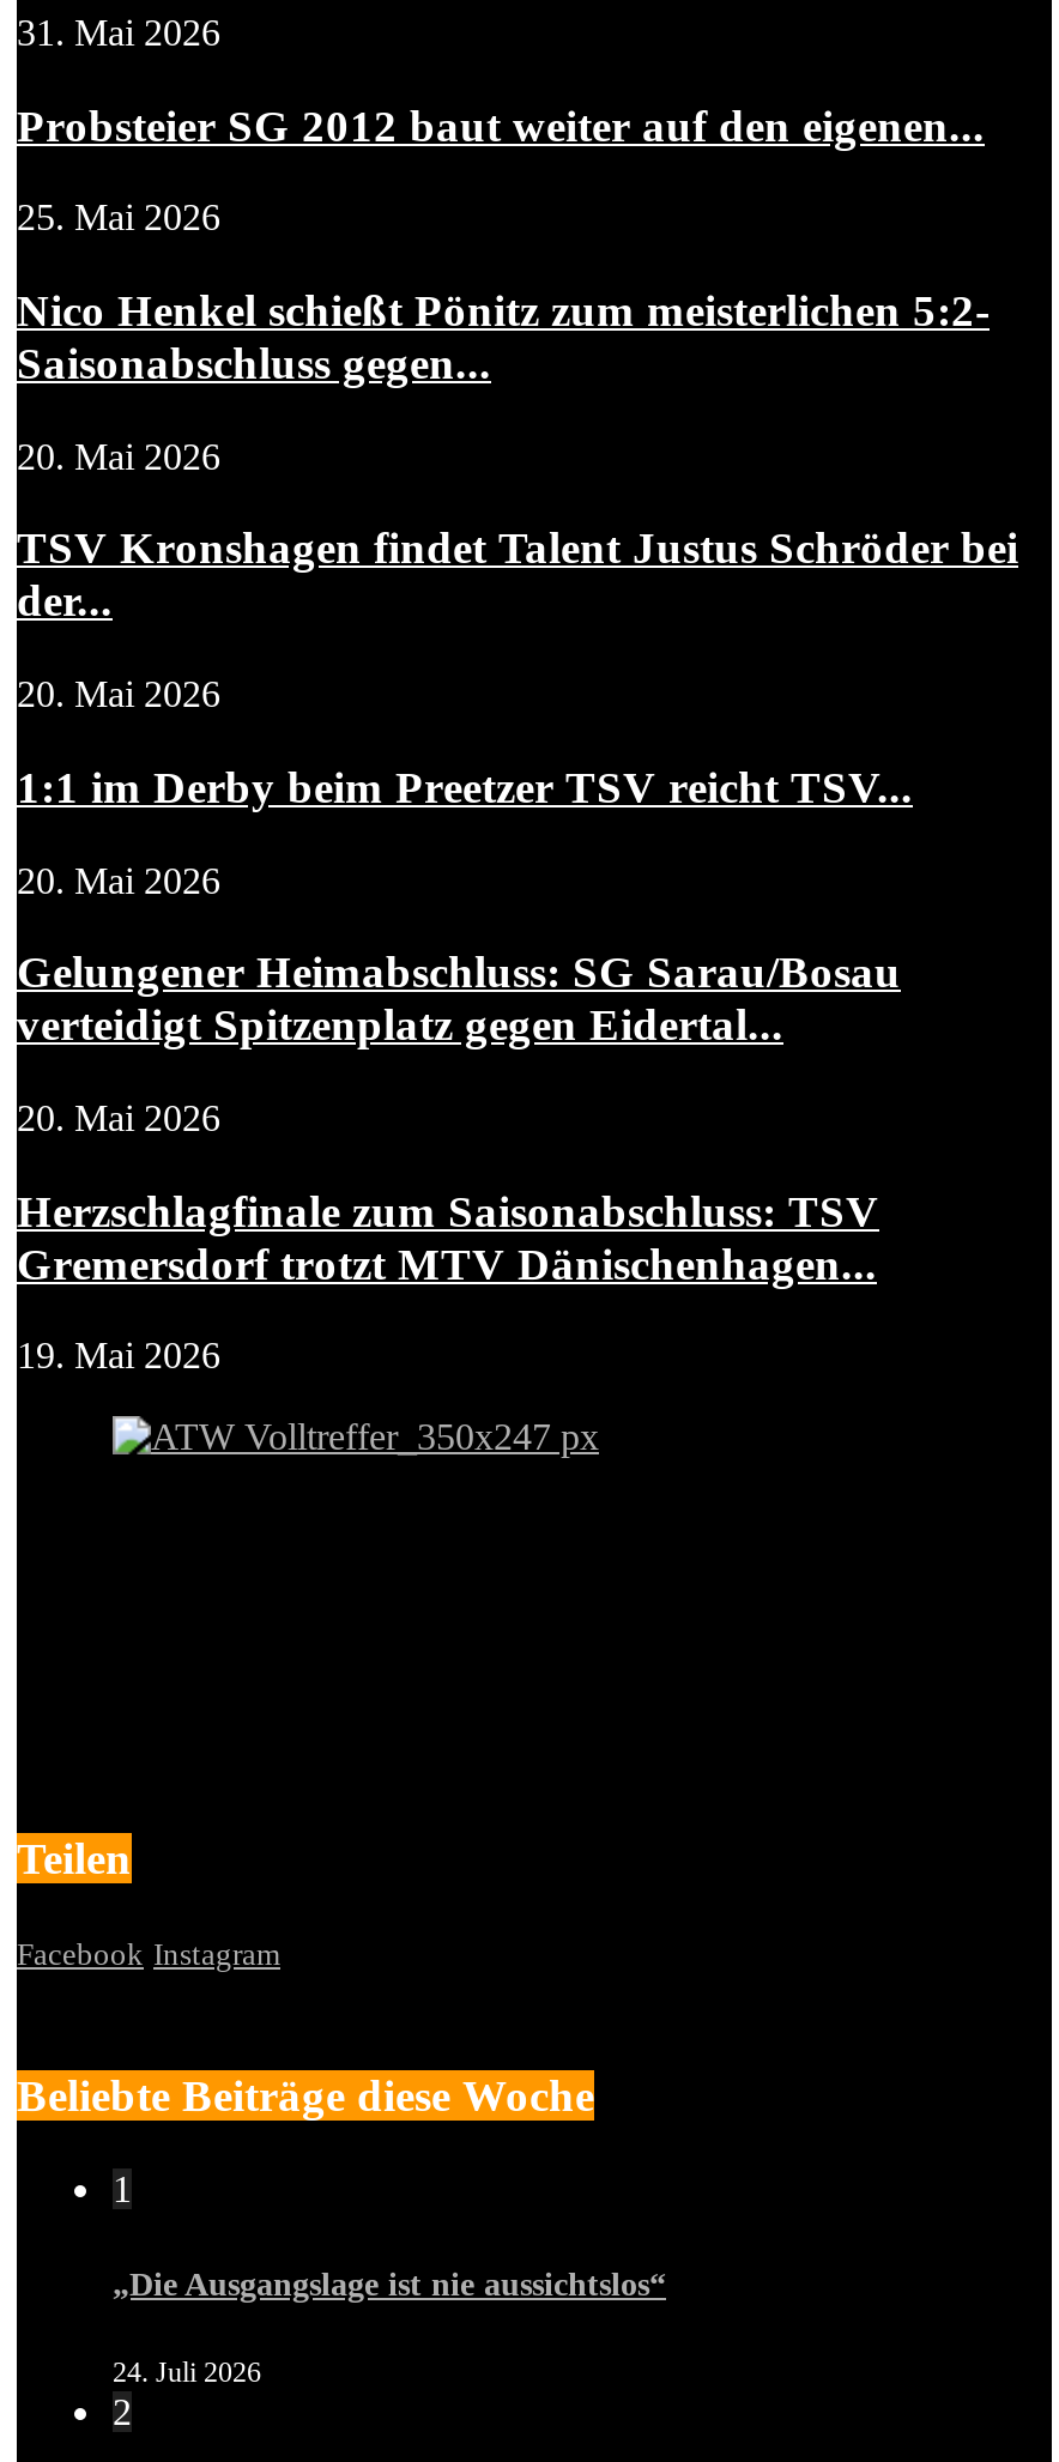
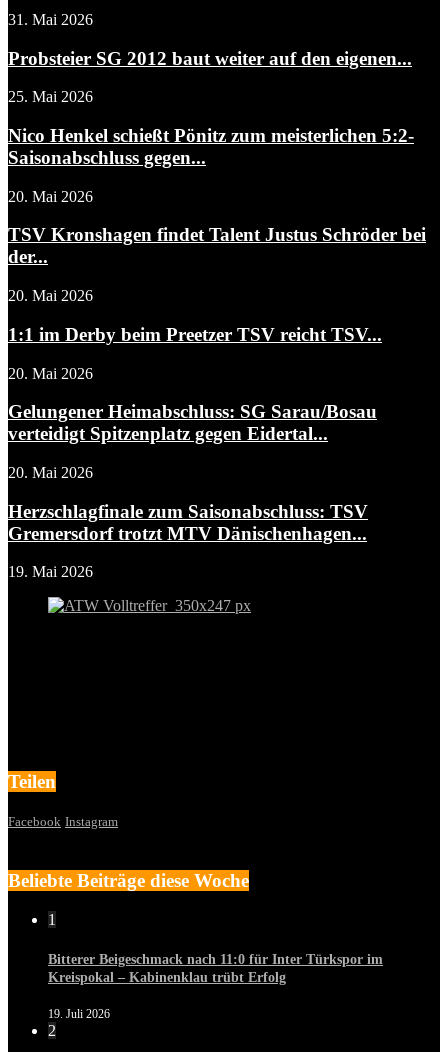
- „Die Ausgangslage ist nie aussichtslos“
+ Bitterer Beigeschmack nach 11:0 für Inter Türkspor im
+ Kreispokal – Kabinenklau trübt Erfolg

- 24. Juli 2026
+ 19. Juli 2026
